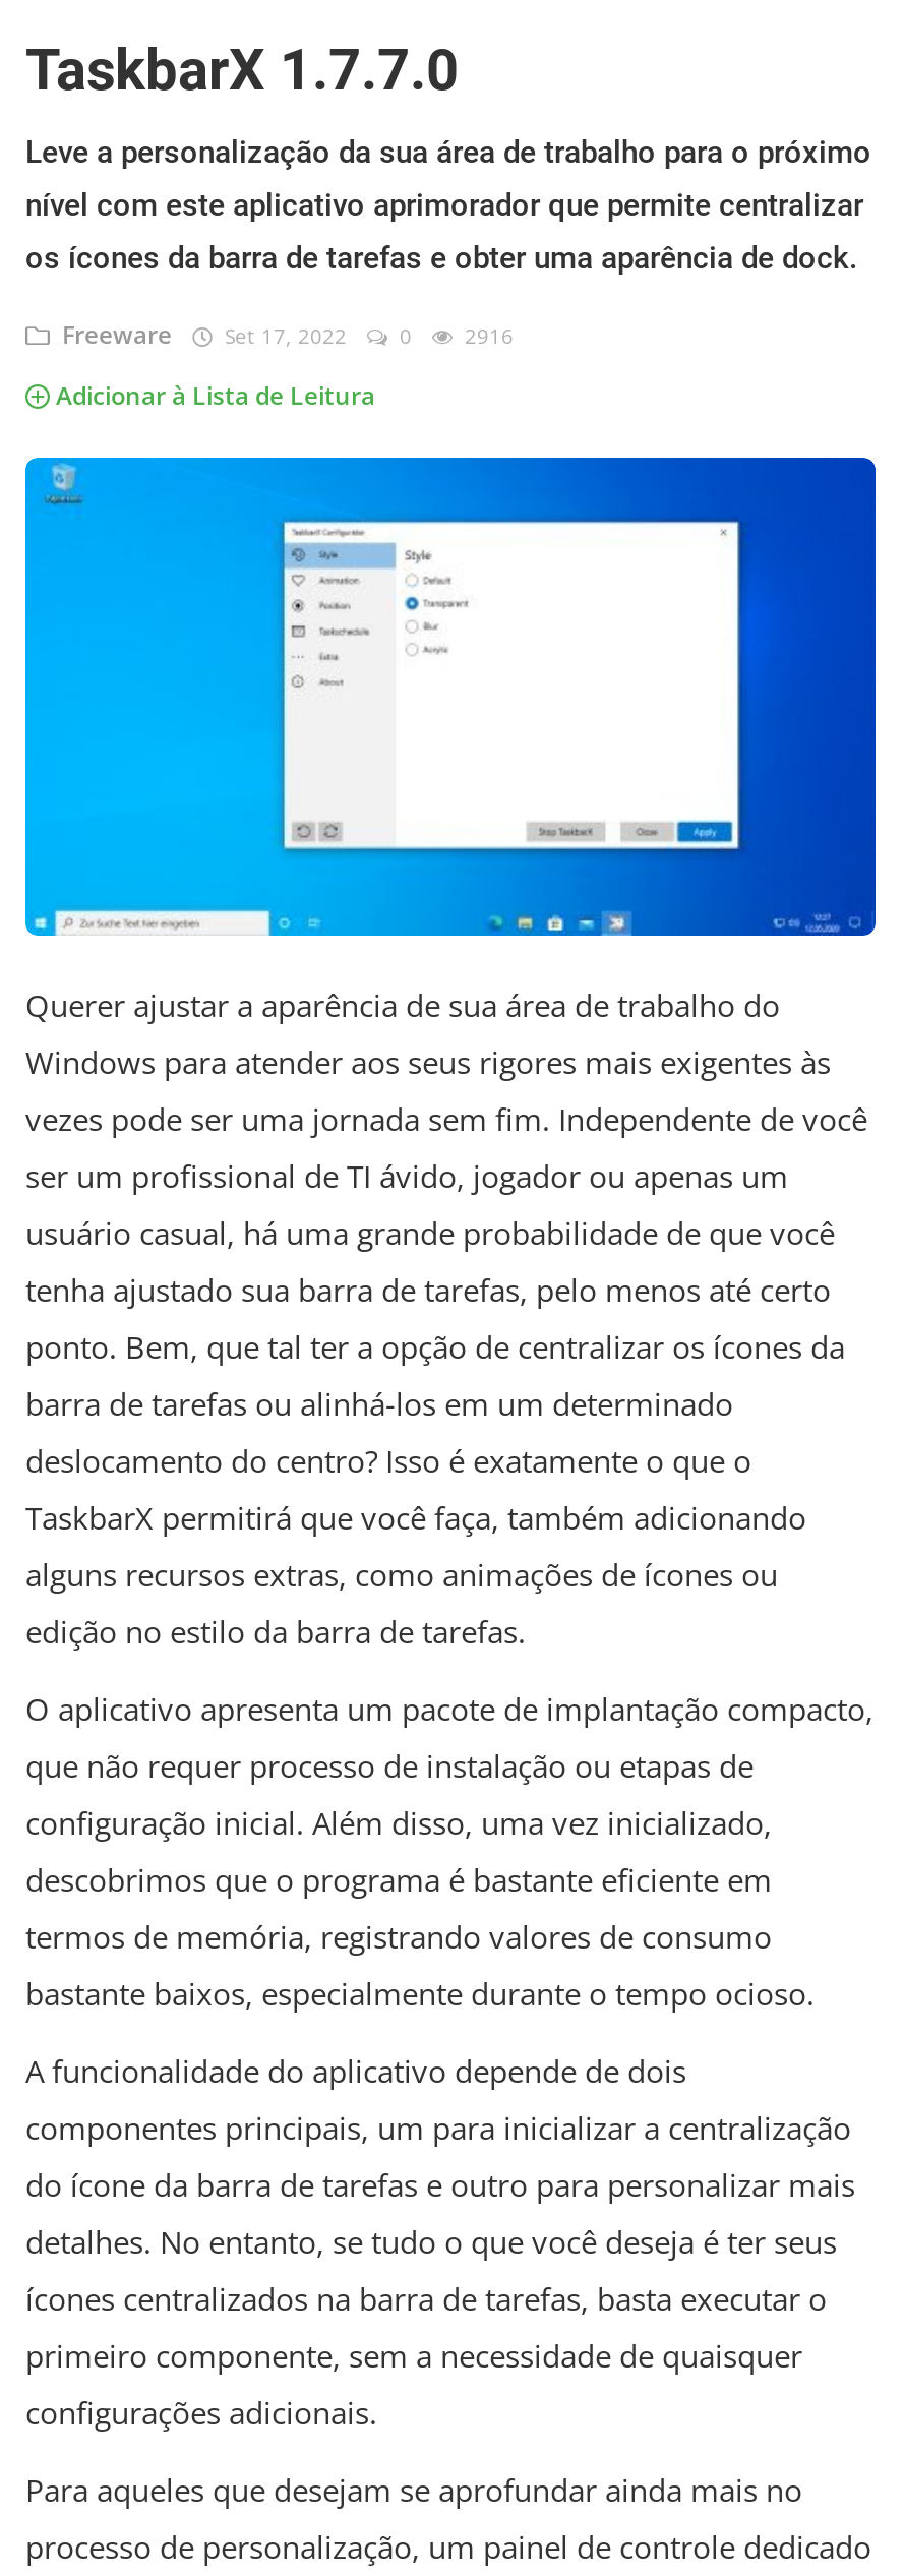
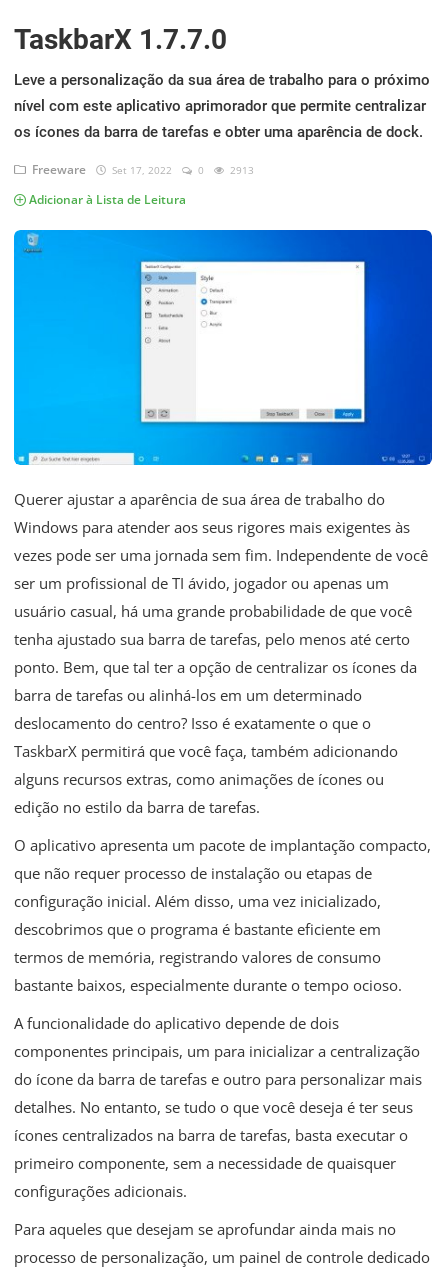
- 2916
+ 2913
